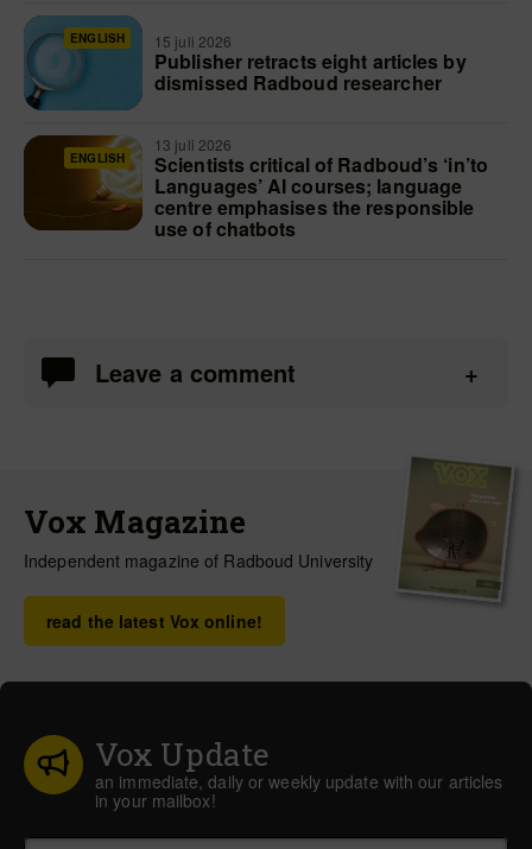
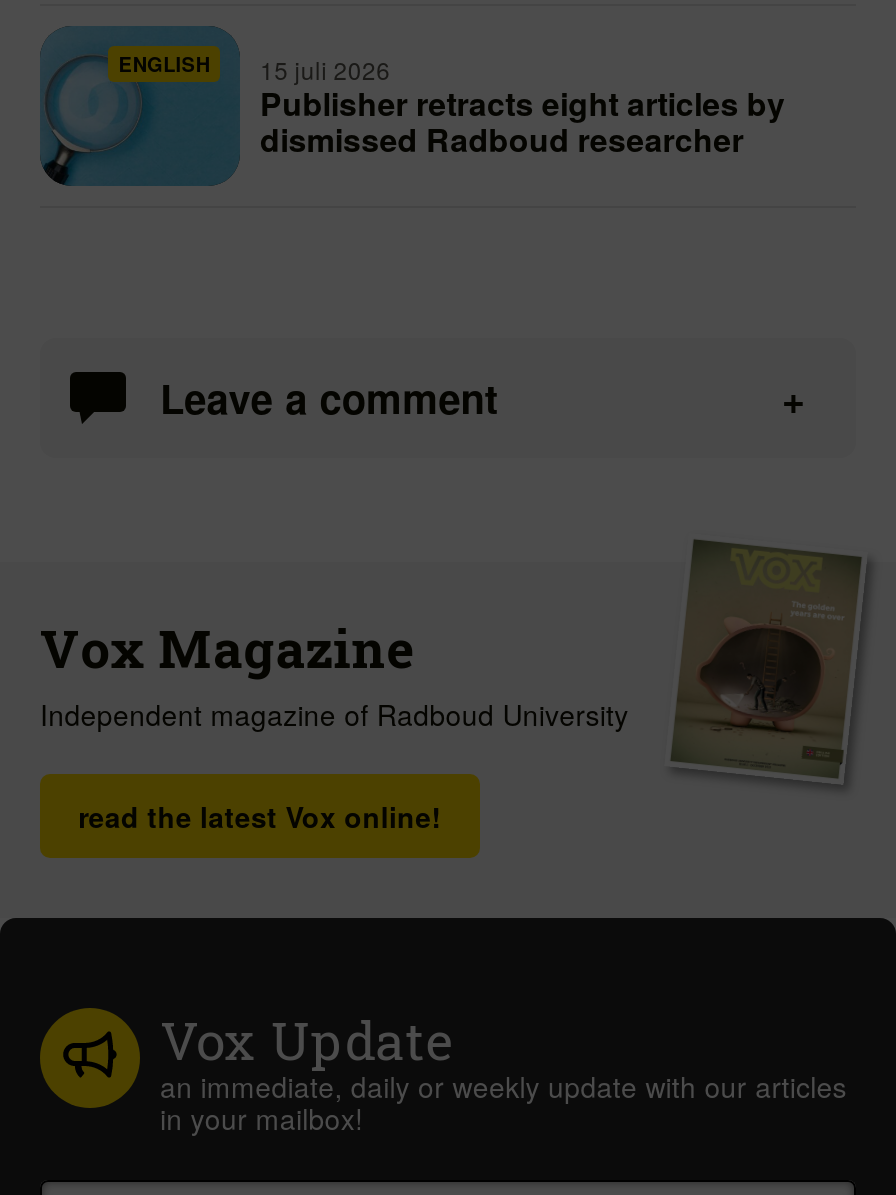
- [image]
- ENGLISH

- 13 juli 2026
- Scientists critical of Radboud’s ‘in’to
- Languages’ AI courses; language
- centre emphasises the responsible
- use of chatbots
